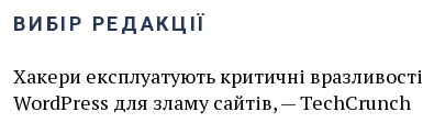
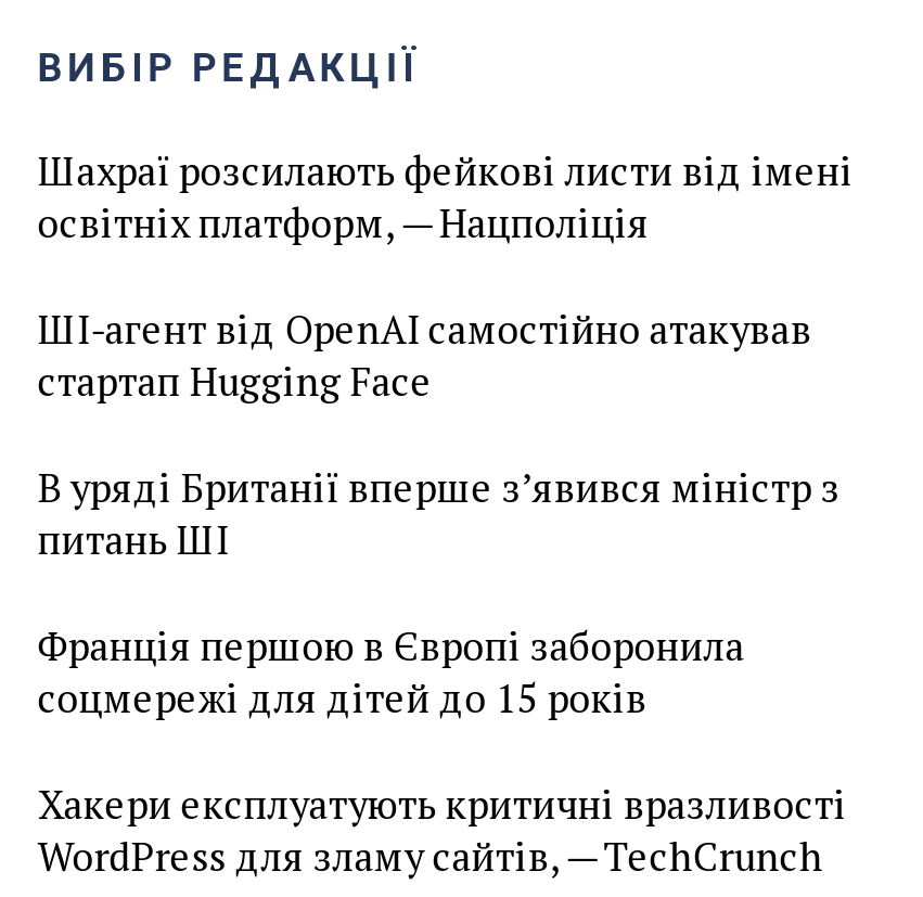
+ Шахраї розсилають фейкові листи від імені
+ освітніх платформ, — Нацполіція
+ ШІ-агент від OpenAI самостійно атакував
+ стартап Hugging Face
+ В уряді Британії вперше зʼявився міністр з
+ питань ШІ
+ Франція першою в Європі заборонила
+ соцмережі для дітей до 15 років
